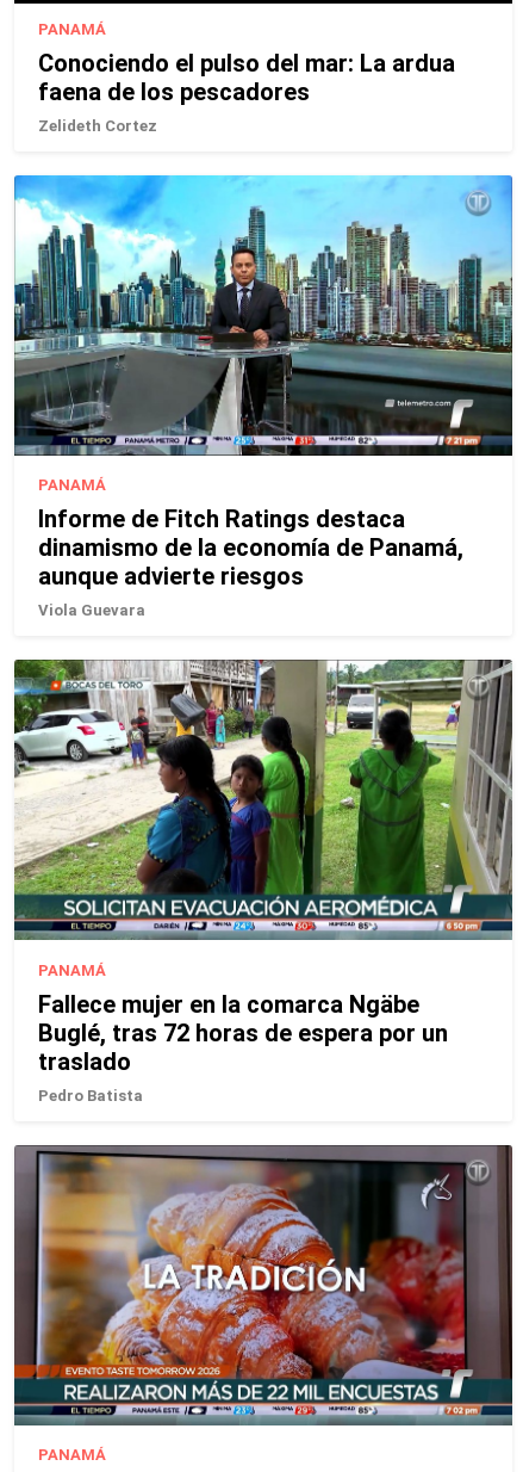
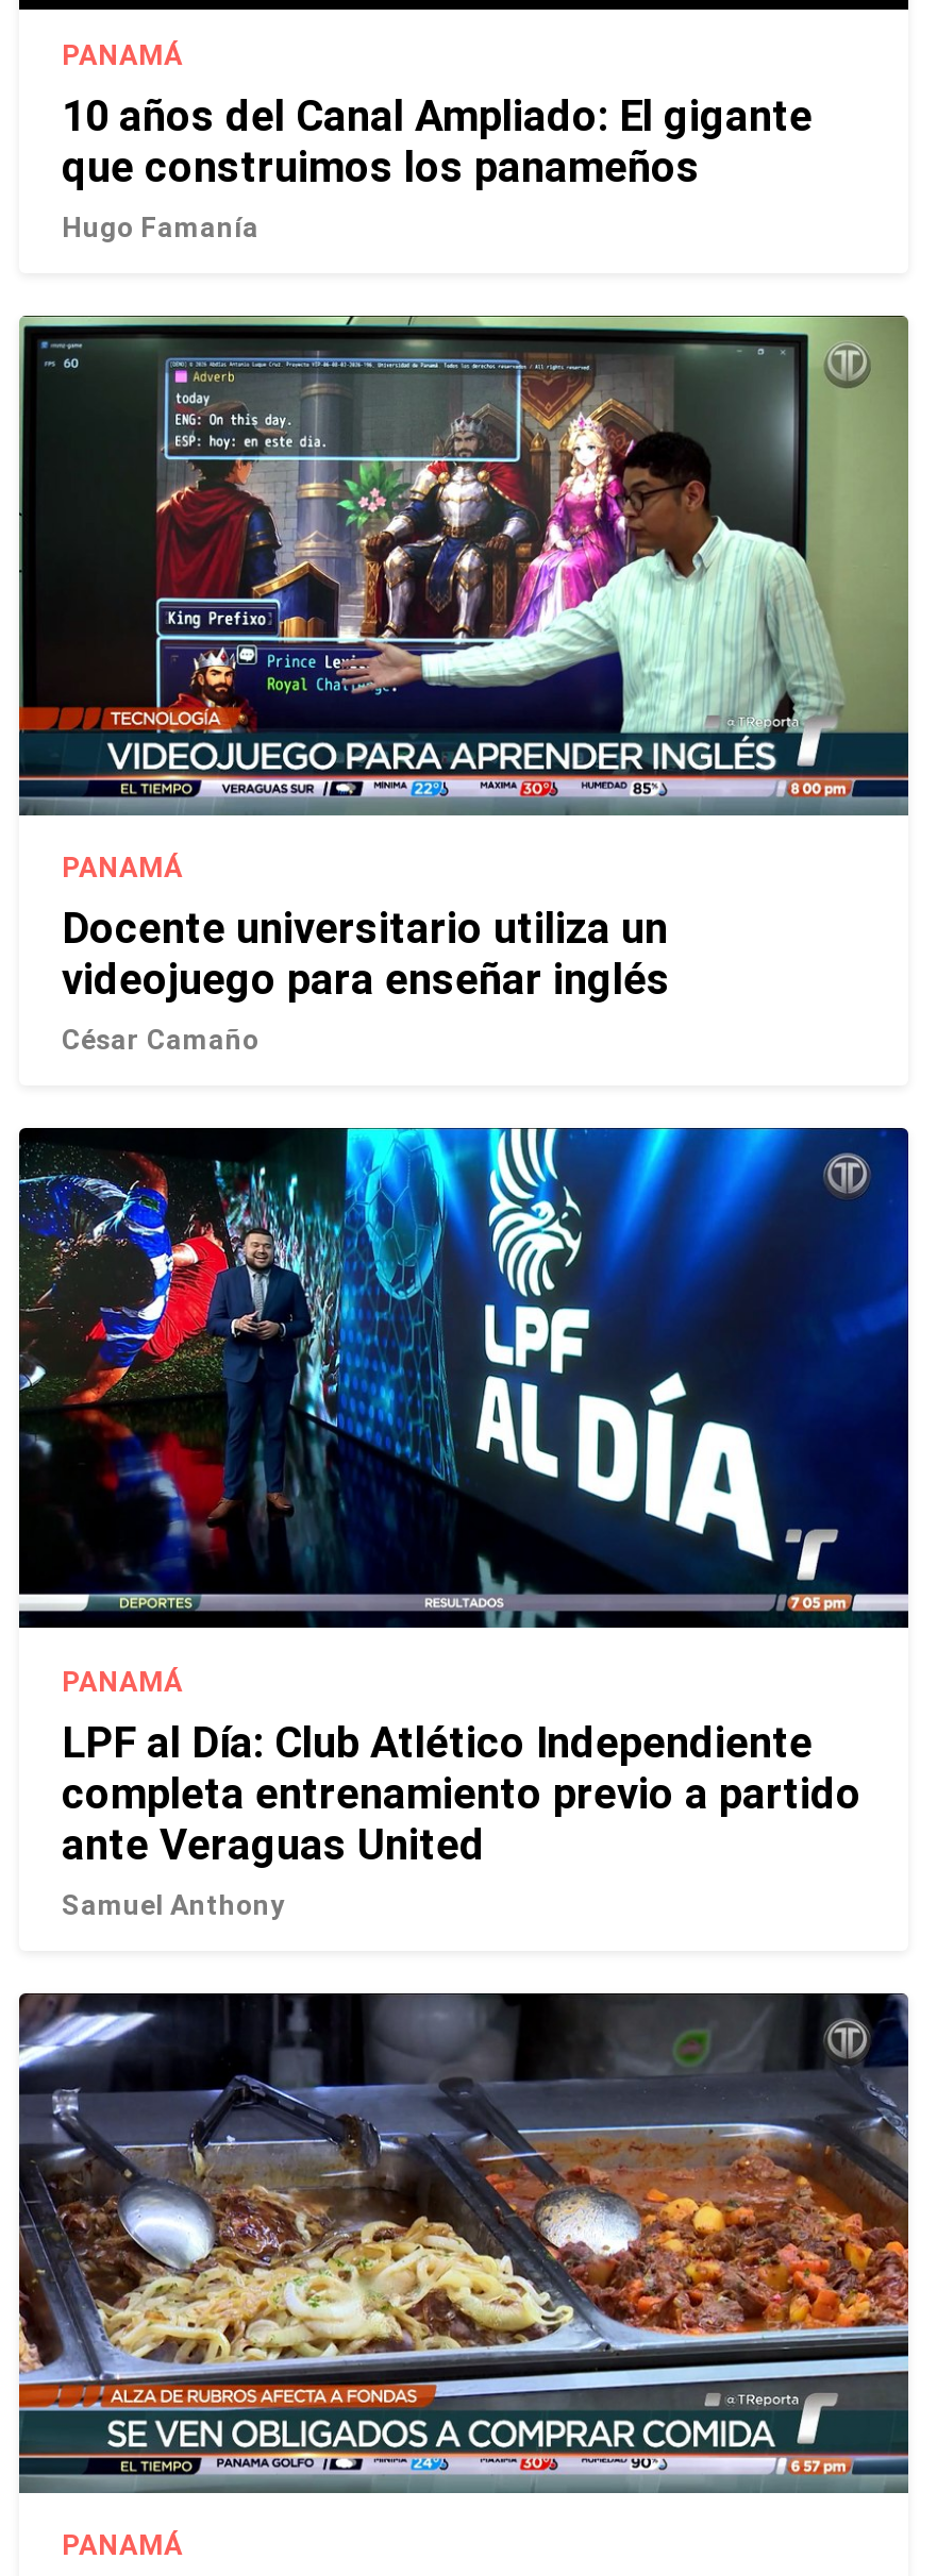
- Conociendo el pulso del mar: La ardua
- faena de los pescadores
- Zelideth Cortez
+ 10 años del Canal Ampliado: El gigante
+ que construimos los panameños
+ Hugo Famanía

- [image]
+ [image]

- Informe de Fitch Ratings destaca
- dinamismo de la economía de Panamá,
- aunque advierte riesgos
- Viola Guevara
+ Docente universitario utiliza un
+ videojuego para enseñar inglés
+ César Camaño

- [image]
+ [image]

- Fallece mujer en la comarca Ngäbe
- Buglé, tras 72 horas de espera por un
- traslado
- Pedro Batista
+ LPF al Día: Club Atlético Independiente
+ completa entrenamiento previo a partido
+ ante Veraguas United
+ Samuel Anthony

- [image]
+ [image]
